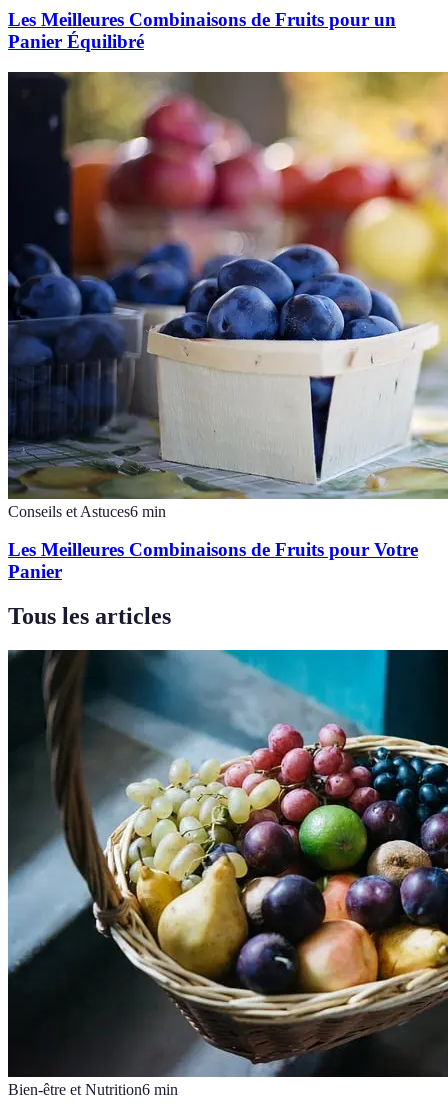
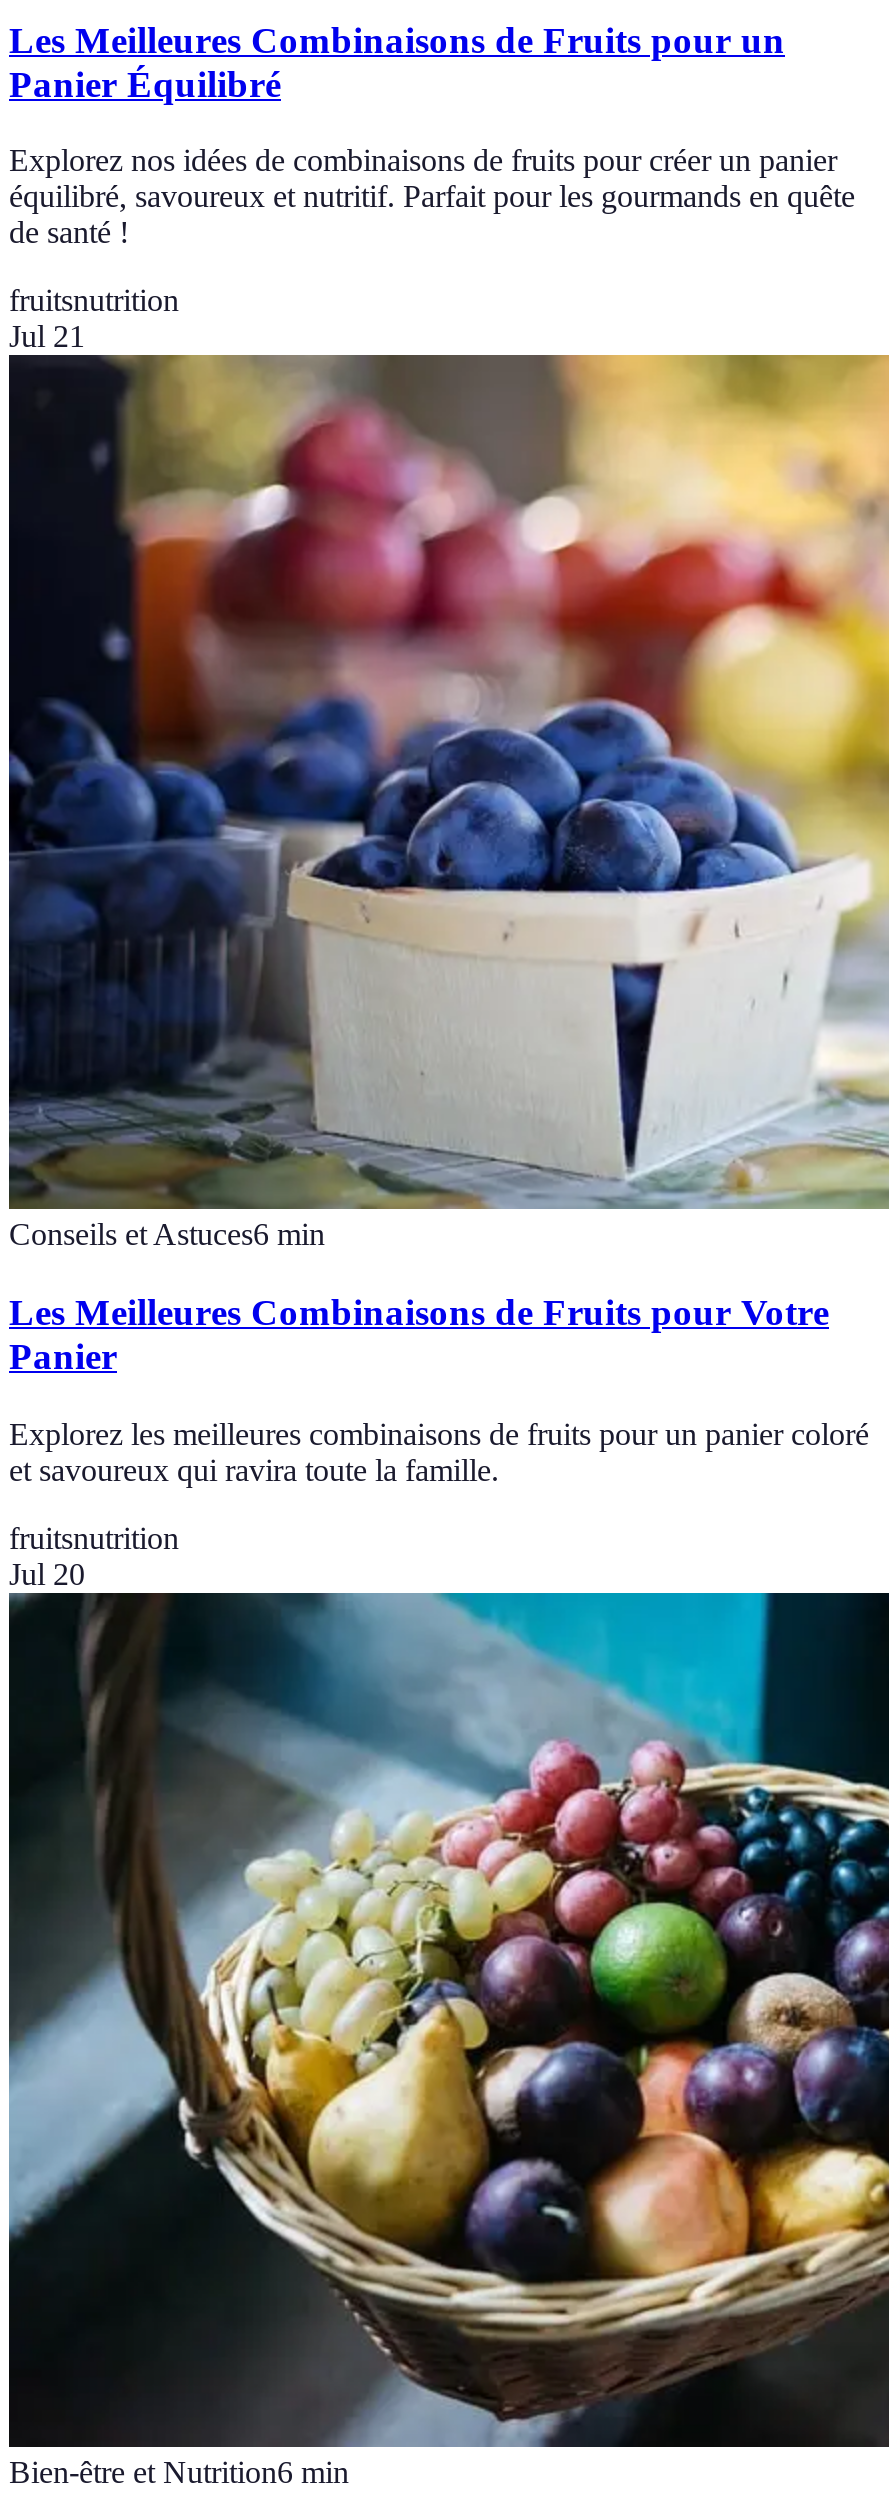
+ Explorez nos idées de combinaisons de fruits pour créer un panier
+ équilibré, savoureux et nutritif. Parfait pour les gourmands en quête
+ de santé !
+ fruitsnutrition
+ Jul 21

- Tous les articles
+ Explorez les meilleures combinaisons de fruits pour un panier coloré
+ et savoureux qui ravira toute la famille.
+ fruitsnutrition
+ Jul 20
